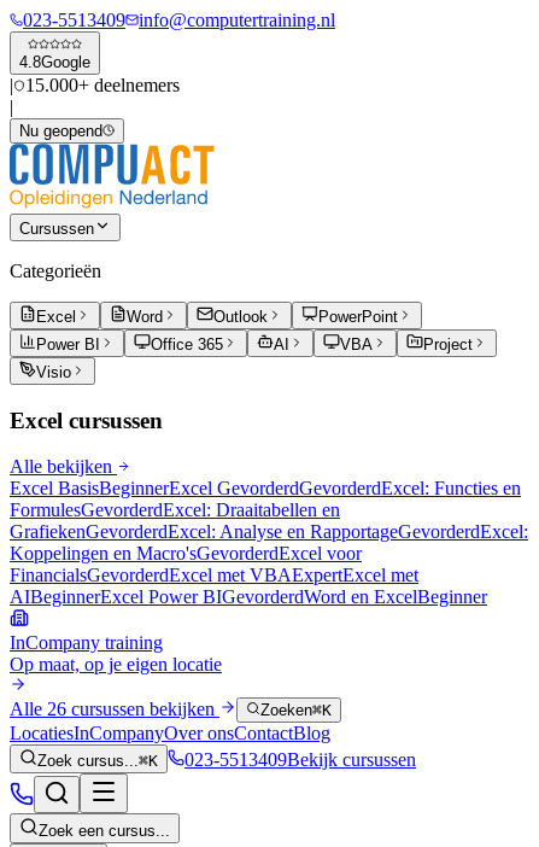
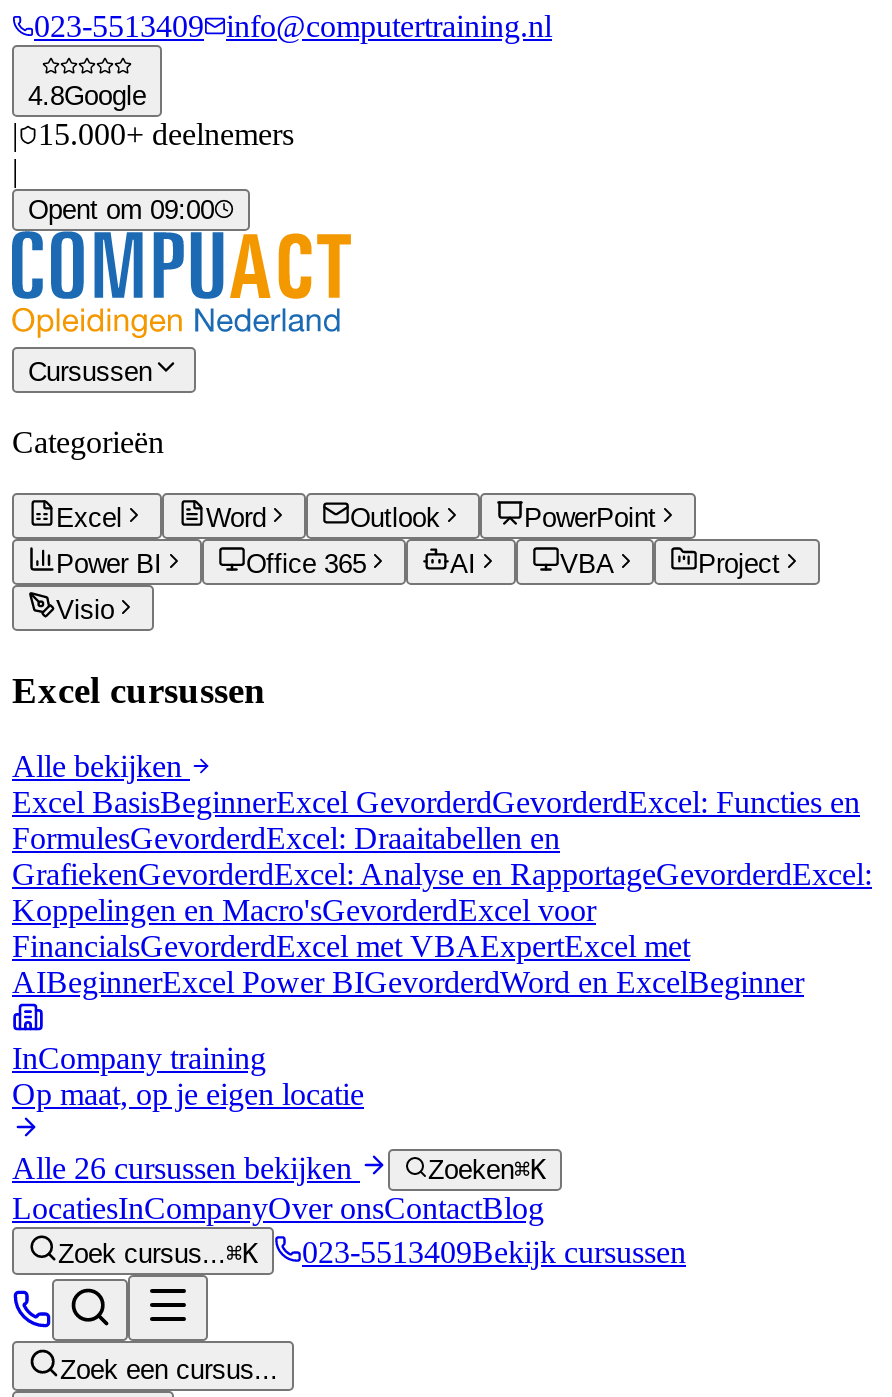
- Nu geopend
+ Opent om 09:00
